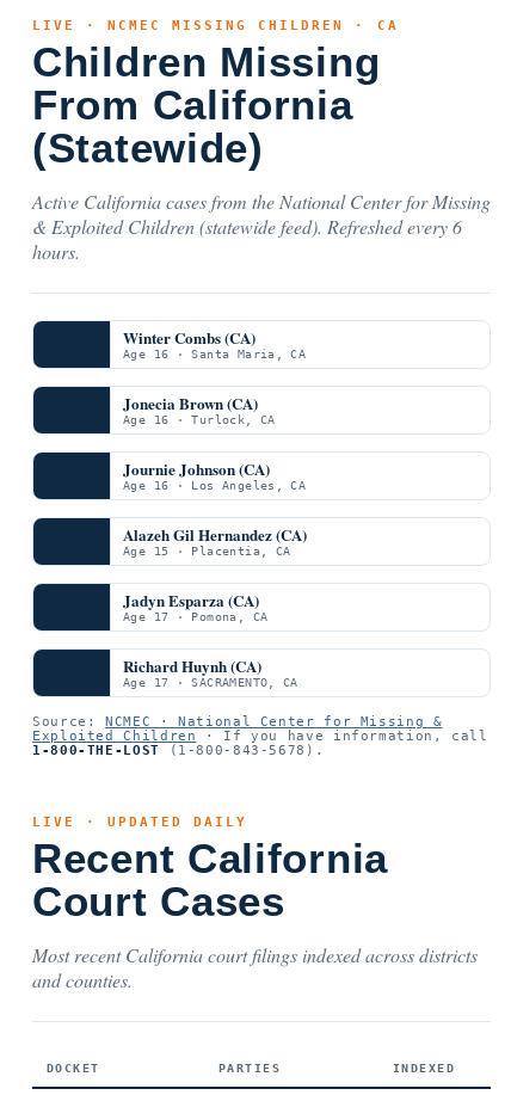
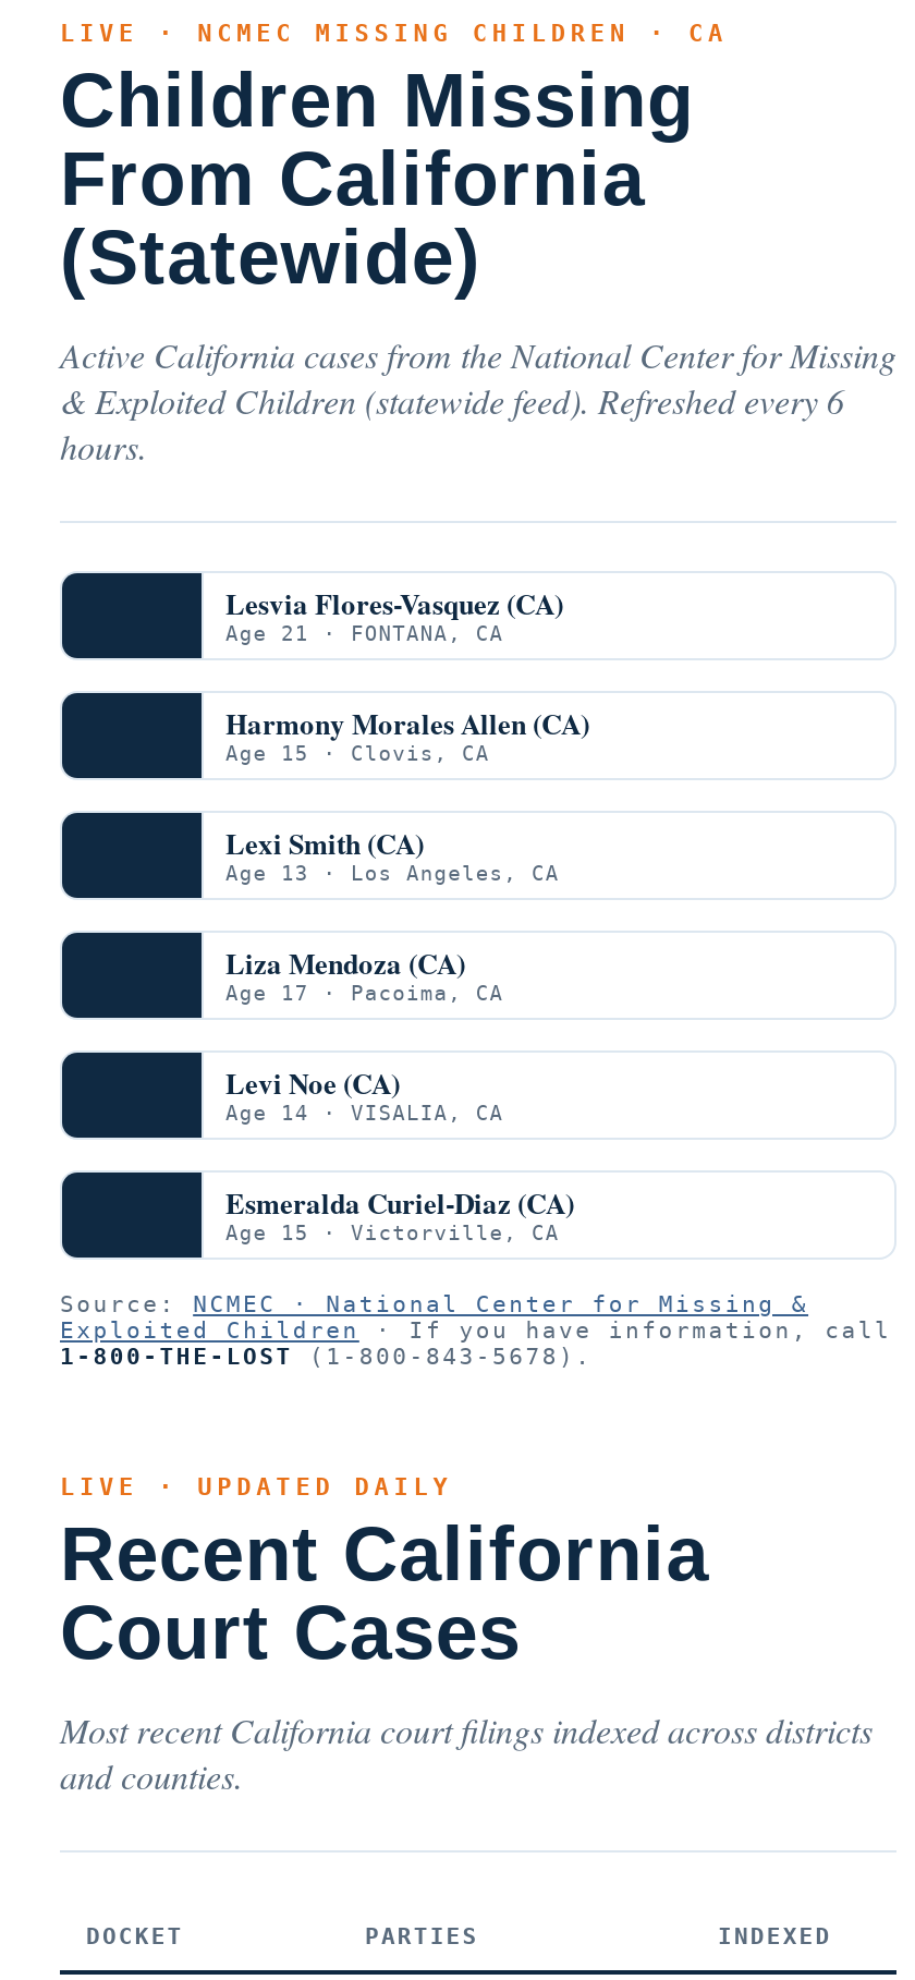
- Winter Combs (CA)
- Age 16 · Santa Maria, CA
+ Lesvia Flores-Vasquez (CA)
+ Age 21 · FONTANA, CA

- Jonecia Brown (CA)
- Age 16 · Turlock, CA
+ Harmony Morales Allen (CA)
+ Age 15 · Clovis, CA

- Journie Johnson (CA)
- Age 16 · Los Angeles, CA
+ Lexi Smith (CA)
+ Age 13 · Los Angeles, CA

- Alazeh Gil Hernandez (CA)
- Age 15 · Placentia, CA
+ Liza Mendoza (CA)
+ Age 17 · Pacoima, CA

- Jadyn Esparza (CA)
- Age 17 · Pomona, CA
+ Levi Noe (CA)
+ Age 14 · VISALIA, CA

- Richard Huynh (CA)
- Age 17 · SACRAMENTO, CA
+ Esmeralda Curiel-Diaz (CA)
+ Age 15 · Victorville, CA
